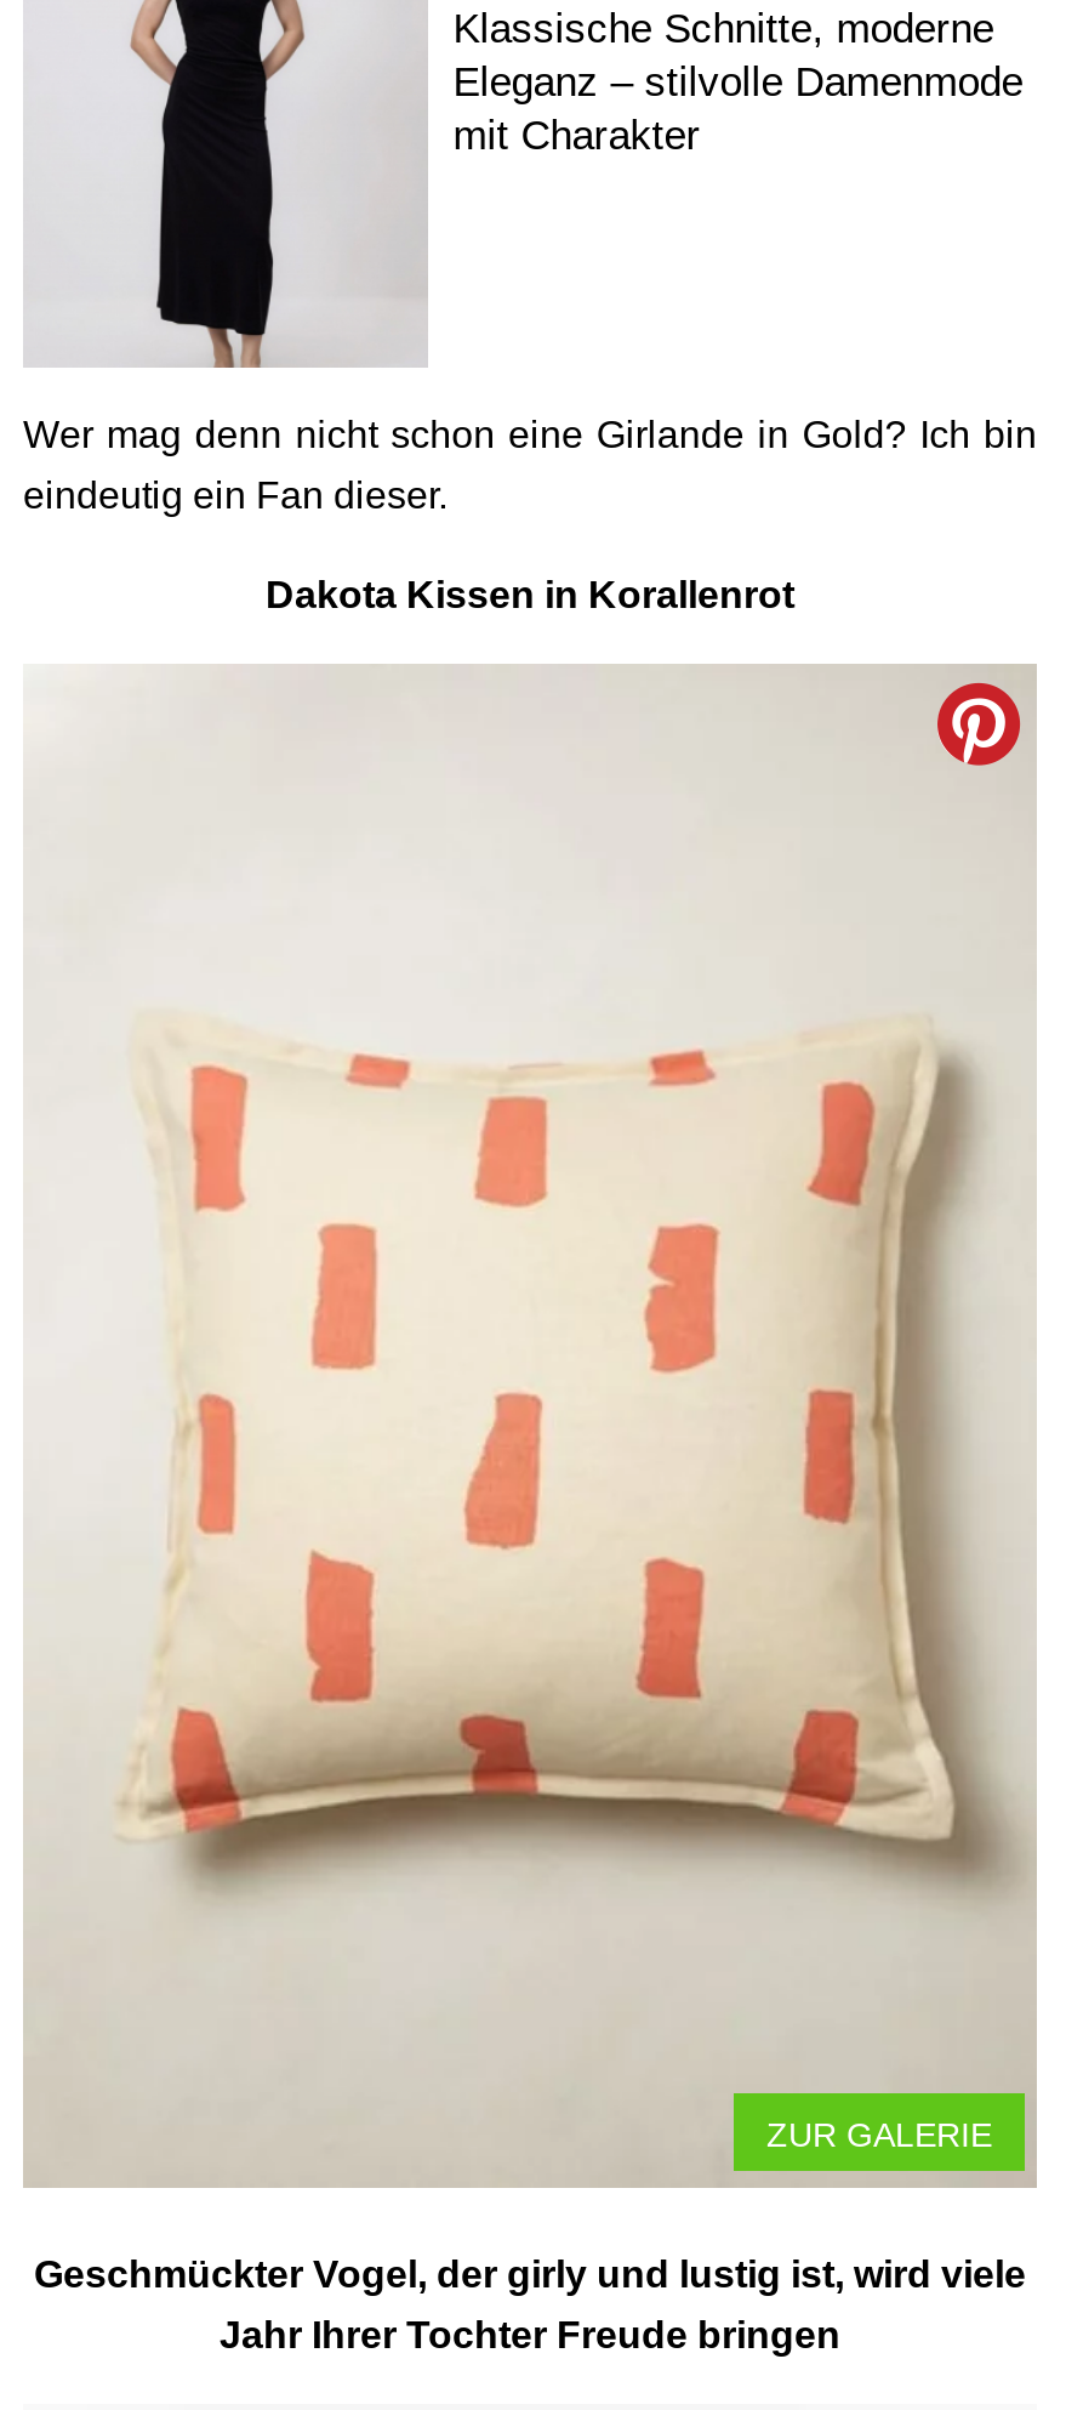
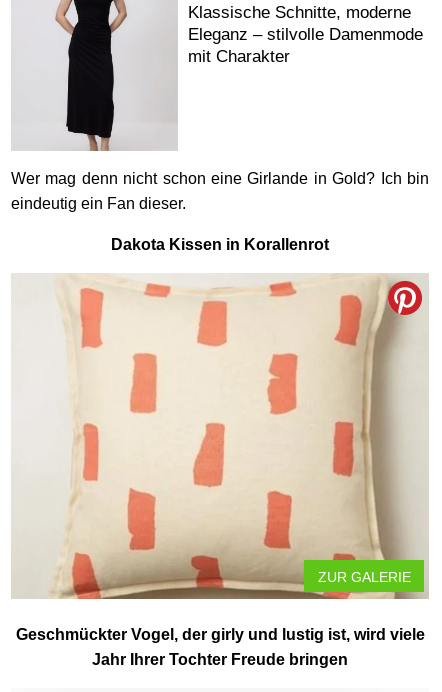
- [image]
+ [image]
